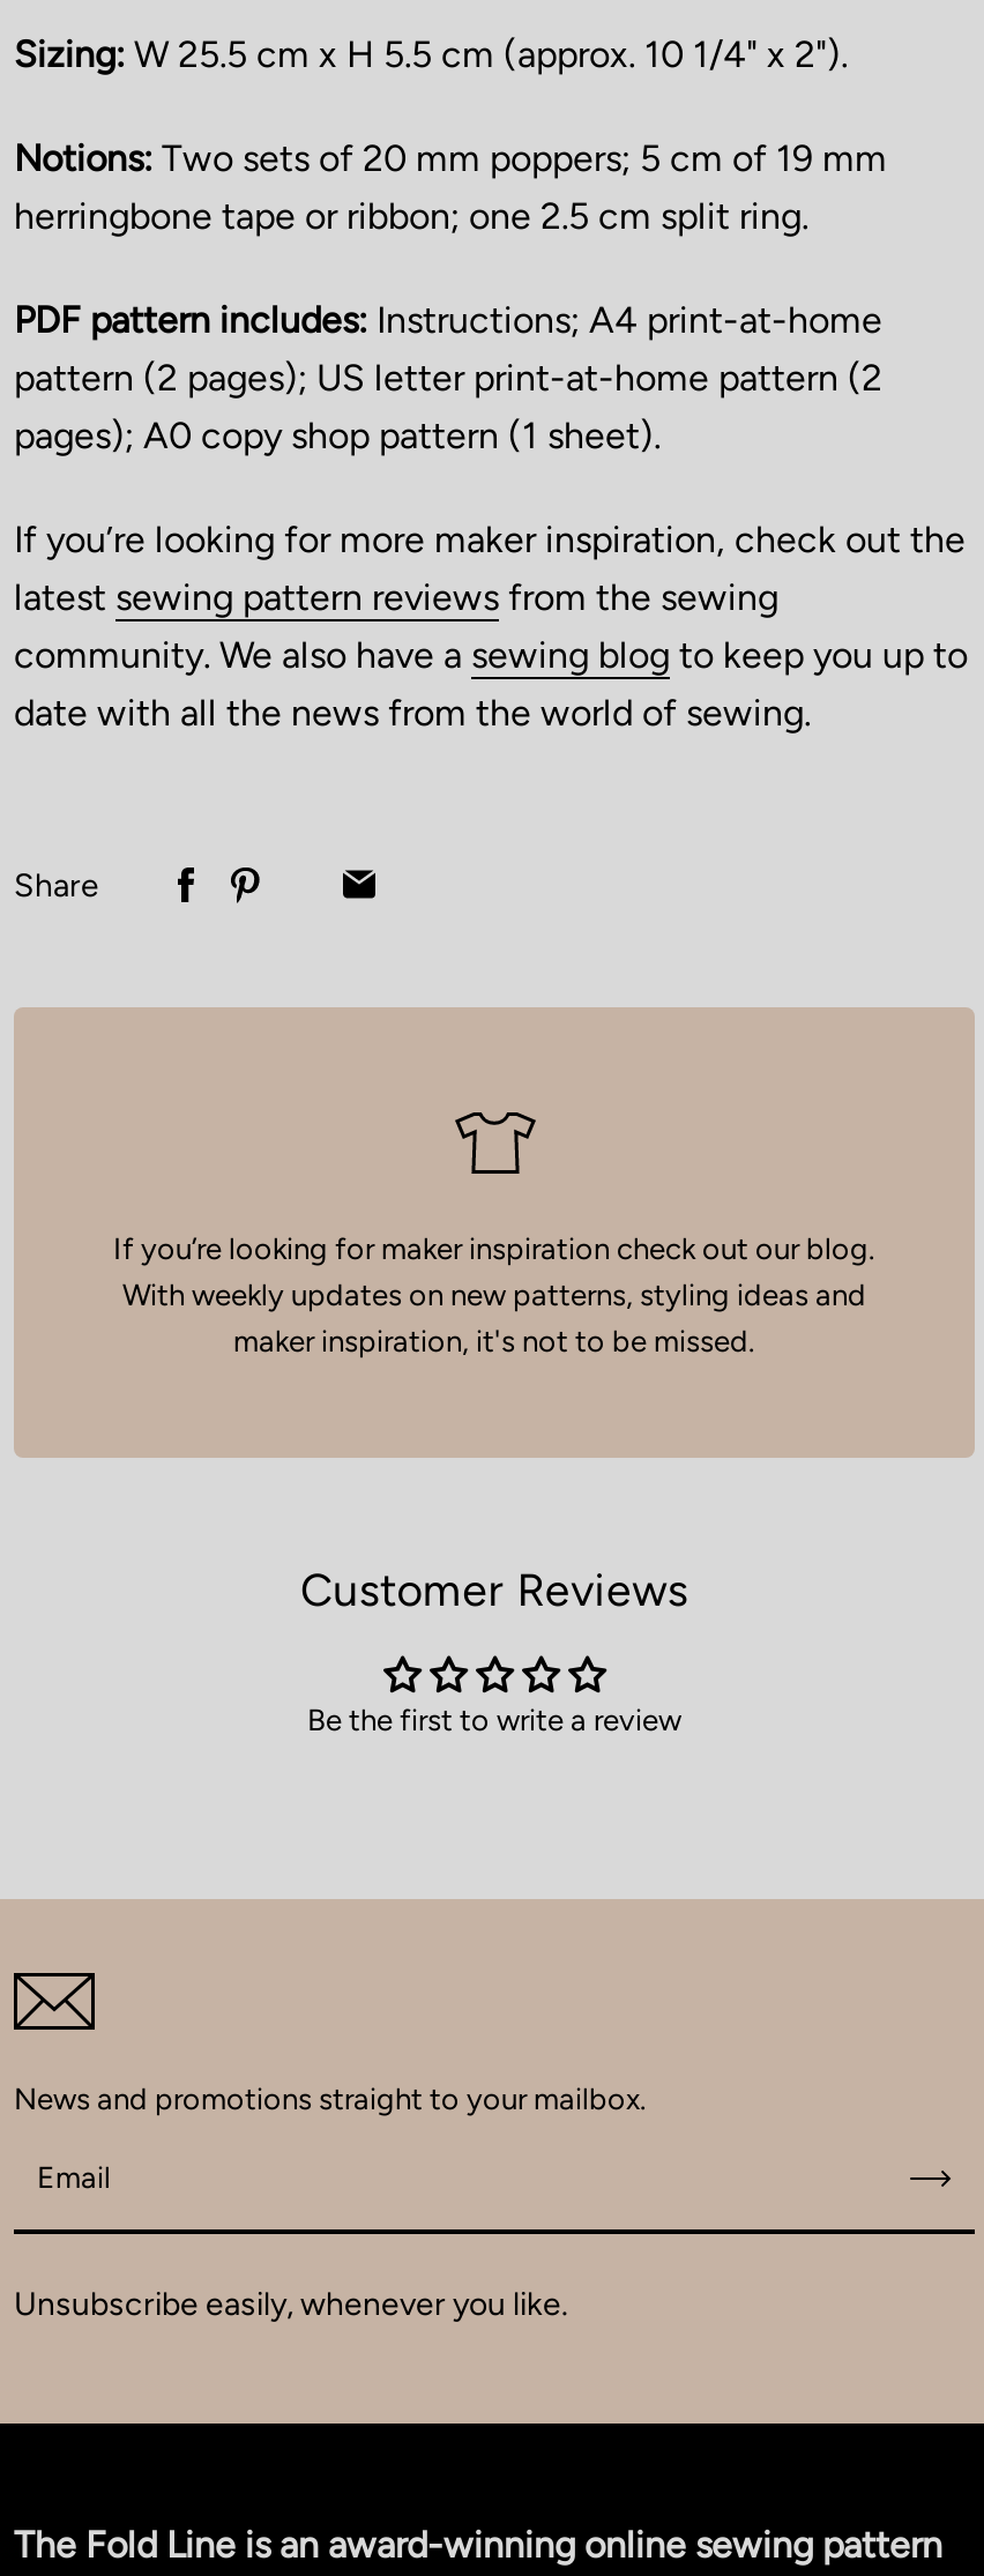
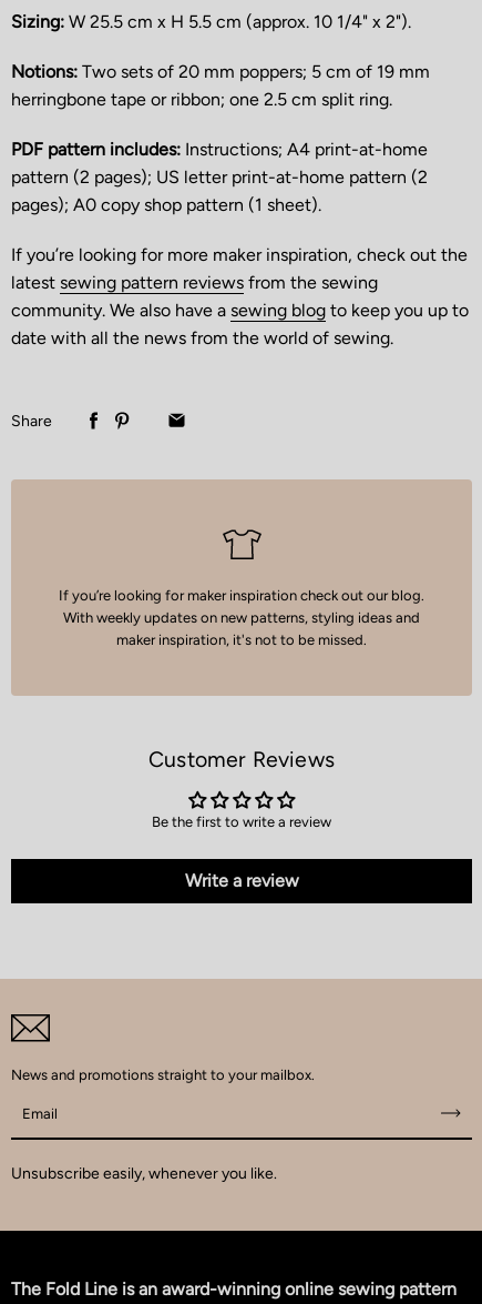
+ Write a review
